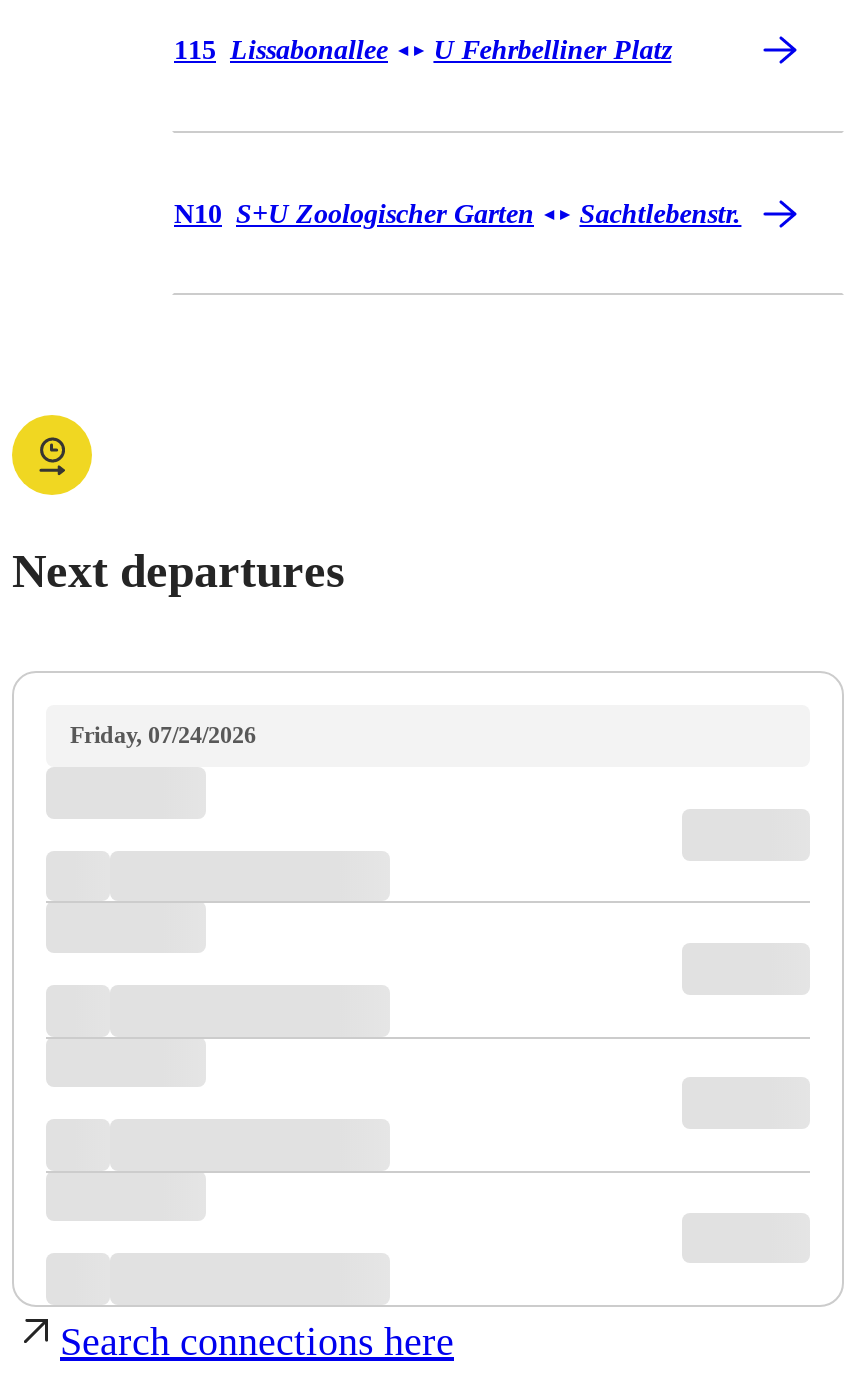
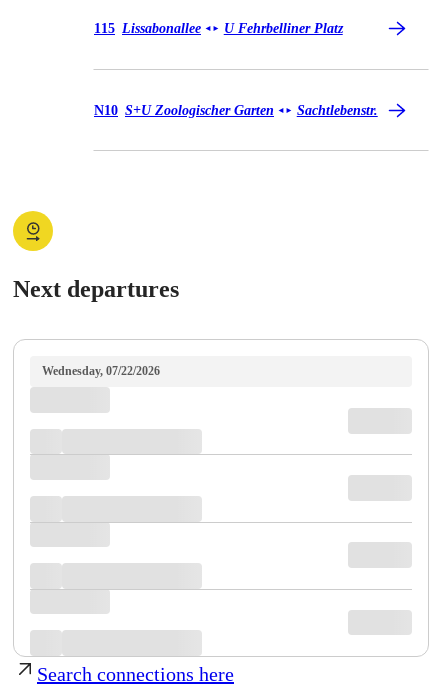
- Friday, 07/24/2026
+ Wednesday, 07/22/2026
